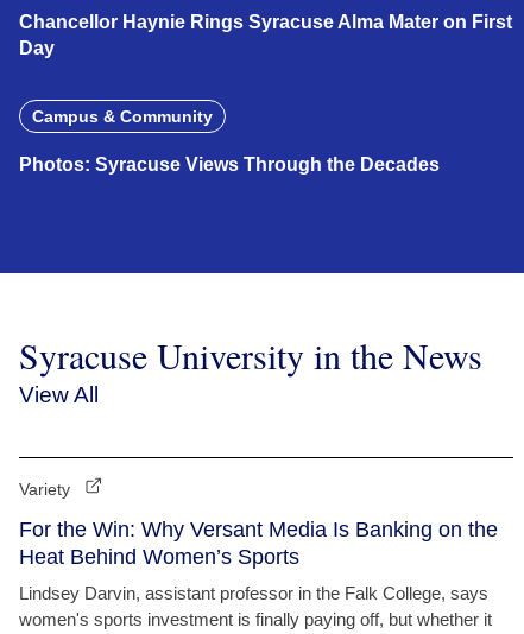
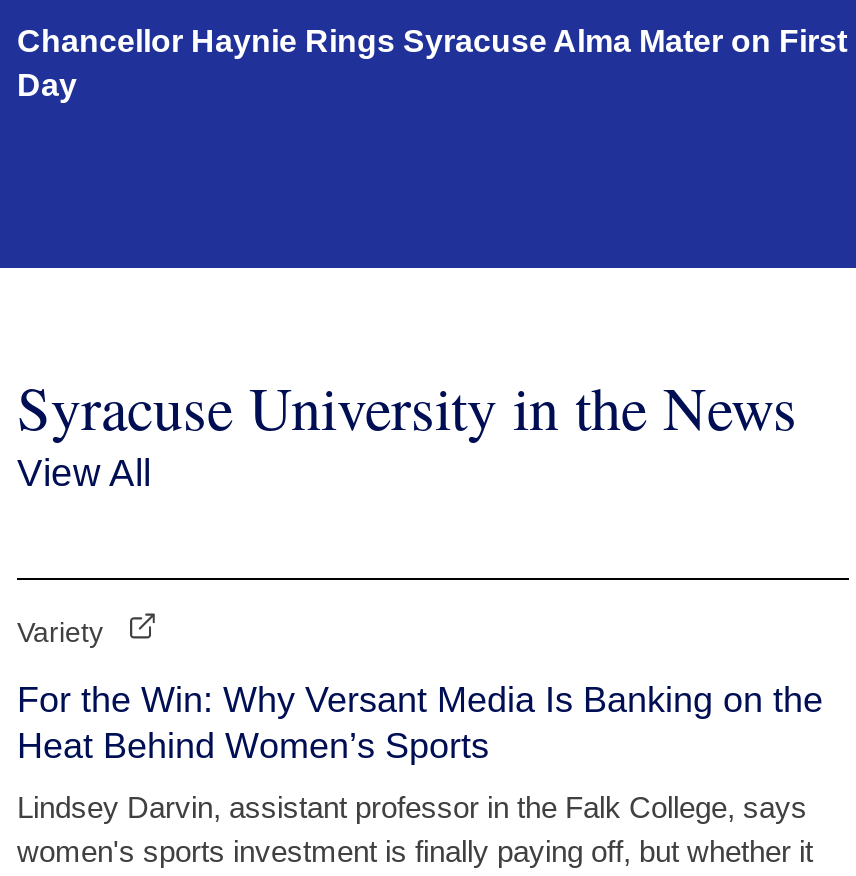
- Campus & Community
- Photos: Syracuse Views Through the Decades
